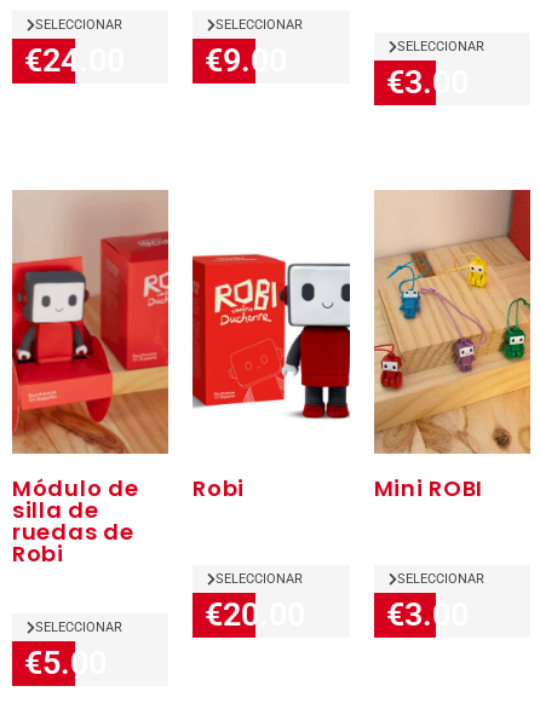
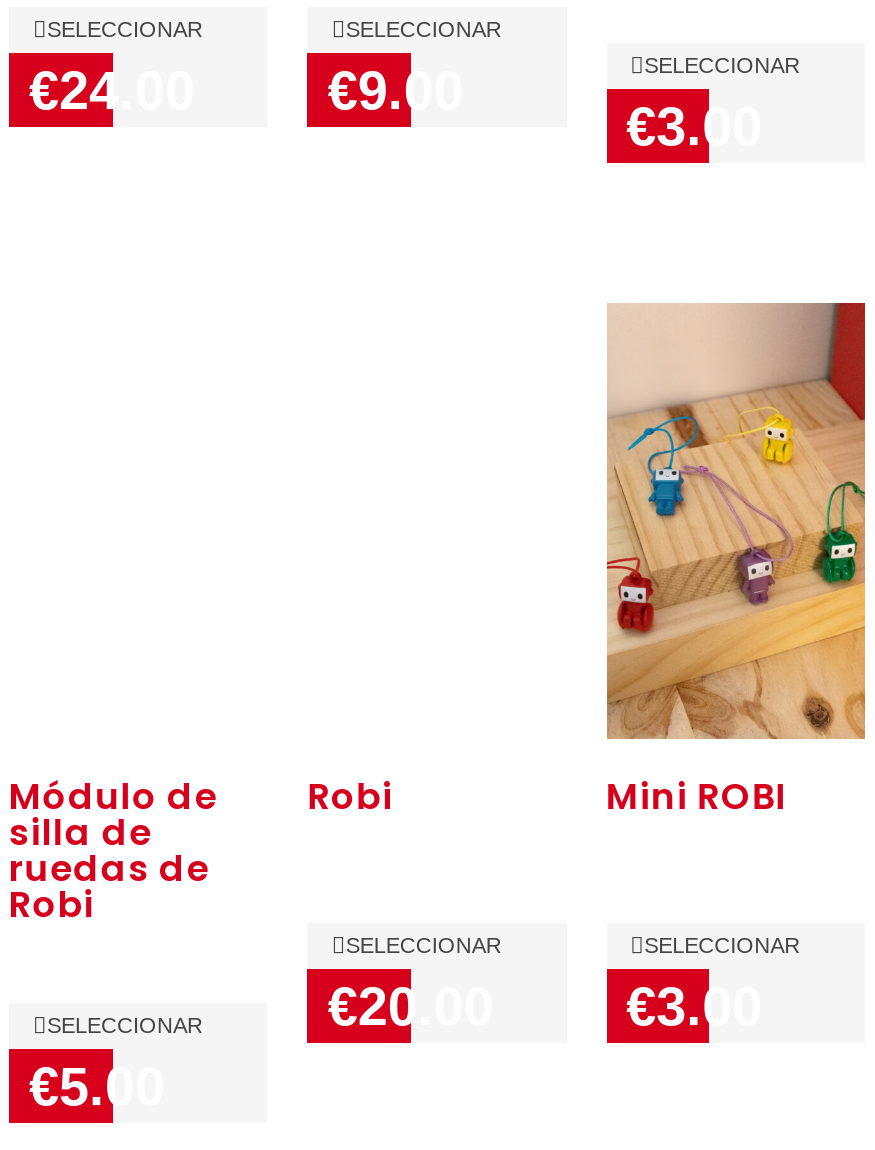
- [image]

- [image]
